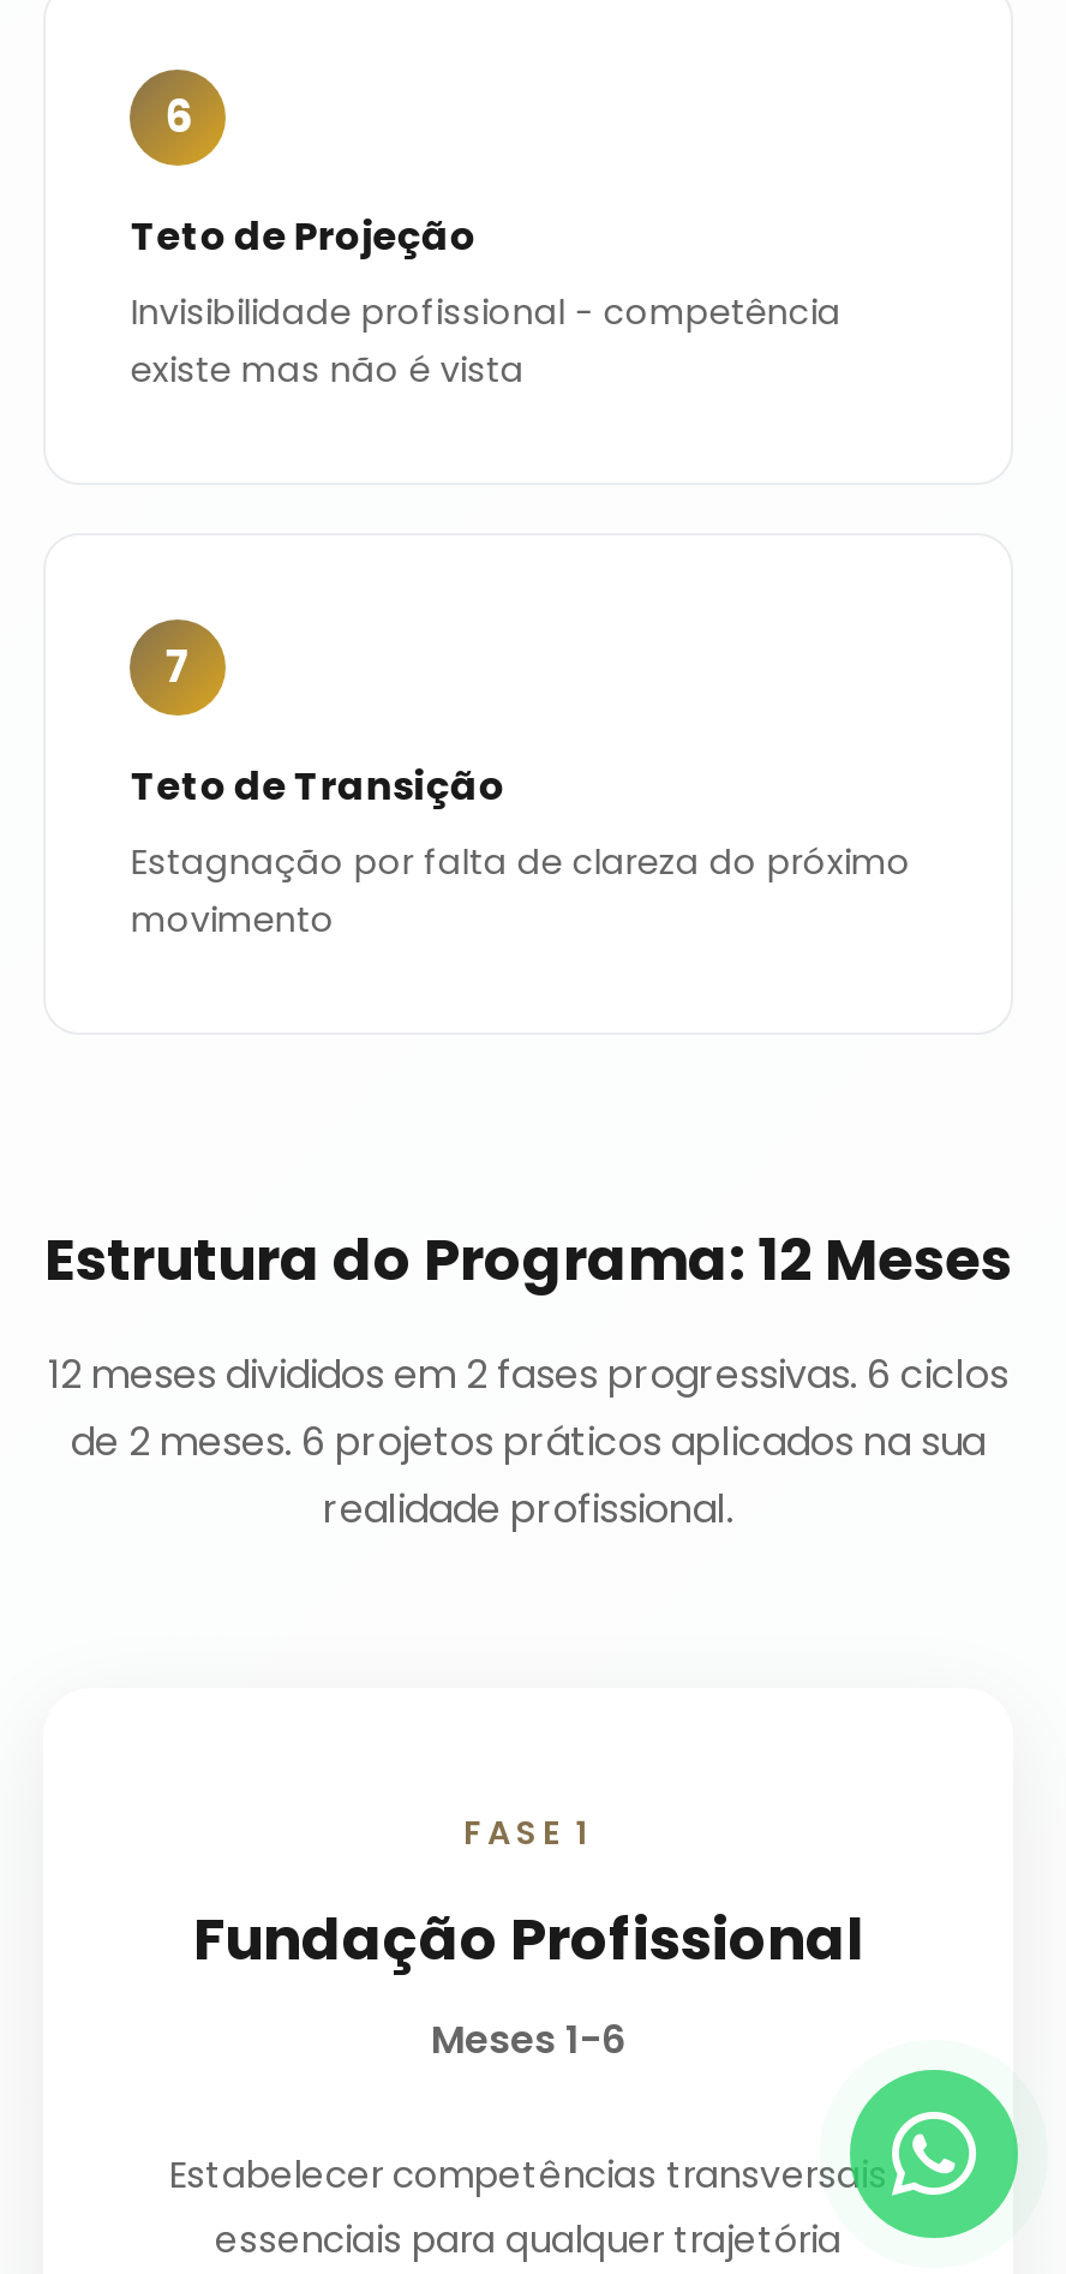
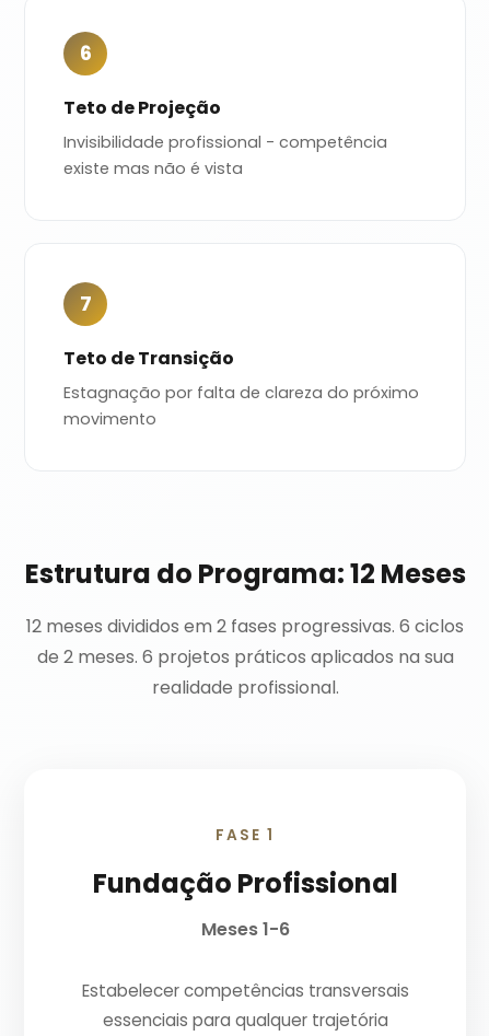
- [image]
